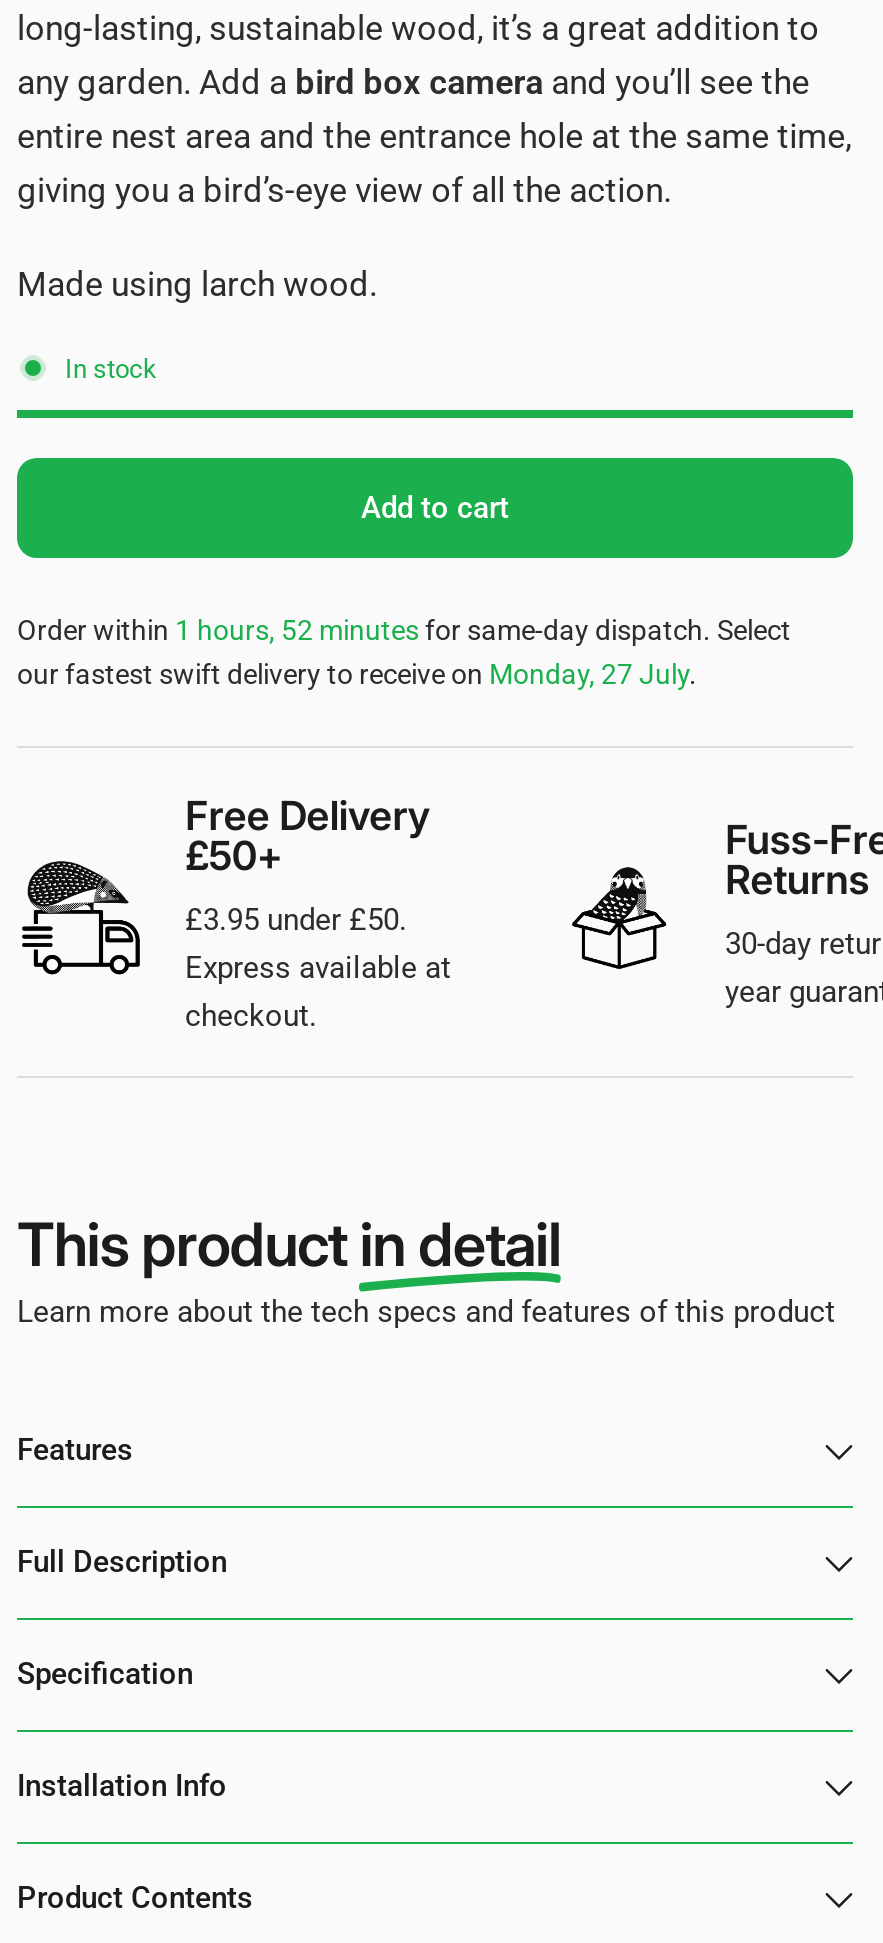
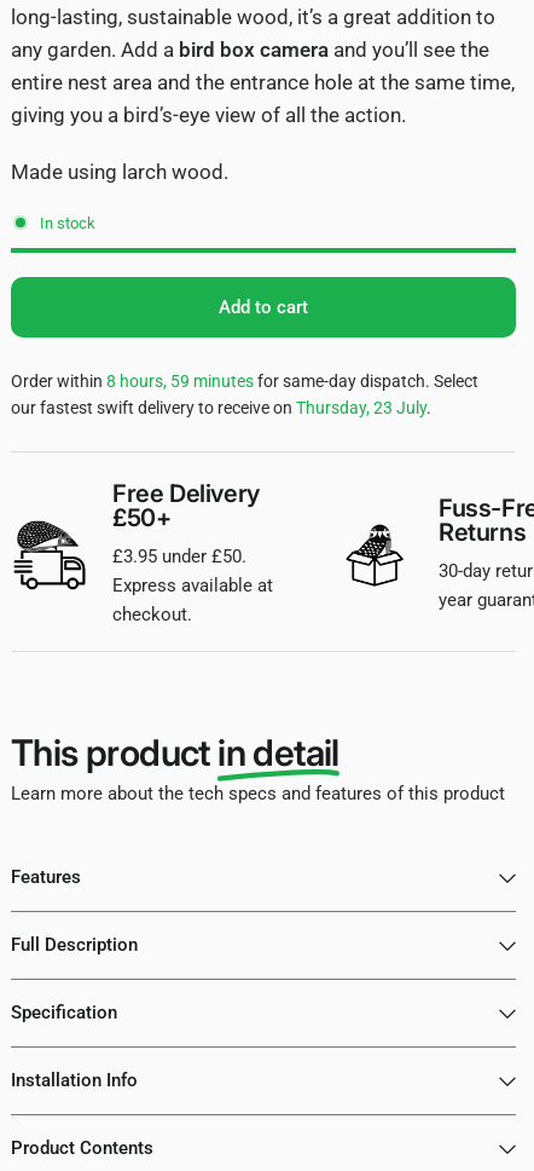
- Order within 1 hours, 52 minutes for same-day dispatch. Select
+ Order within 8 hours, 59 minutes for same-day dispatch. Select

- our fastest swift delivery to receive on Monday, 27 July.
+ our fastest swift delivery to receive on Thursday, 23 July.
